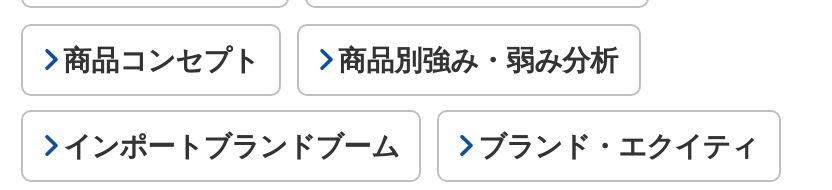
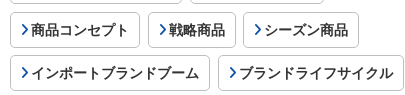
- 商品別強み・弱み分析
+ 戦略商品
+ シーズン商品

- ブランド・エクイティ
+ ブランドライフサイクル
